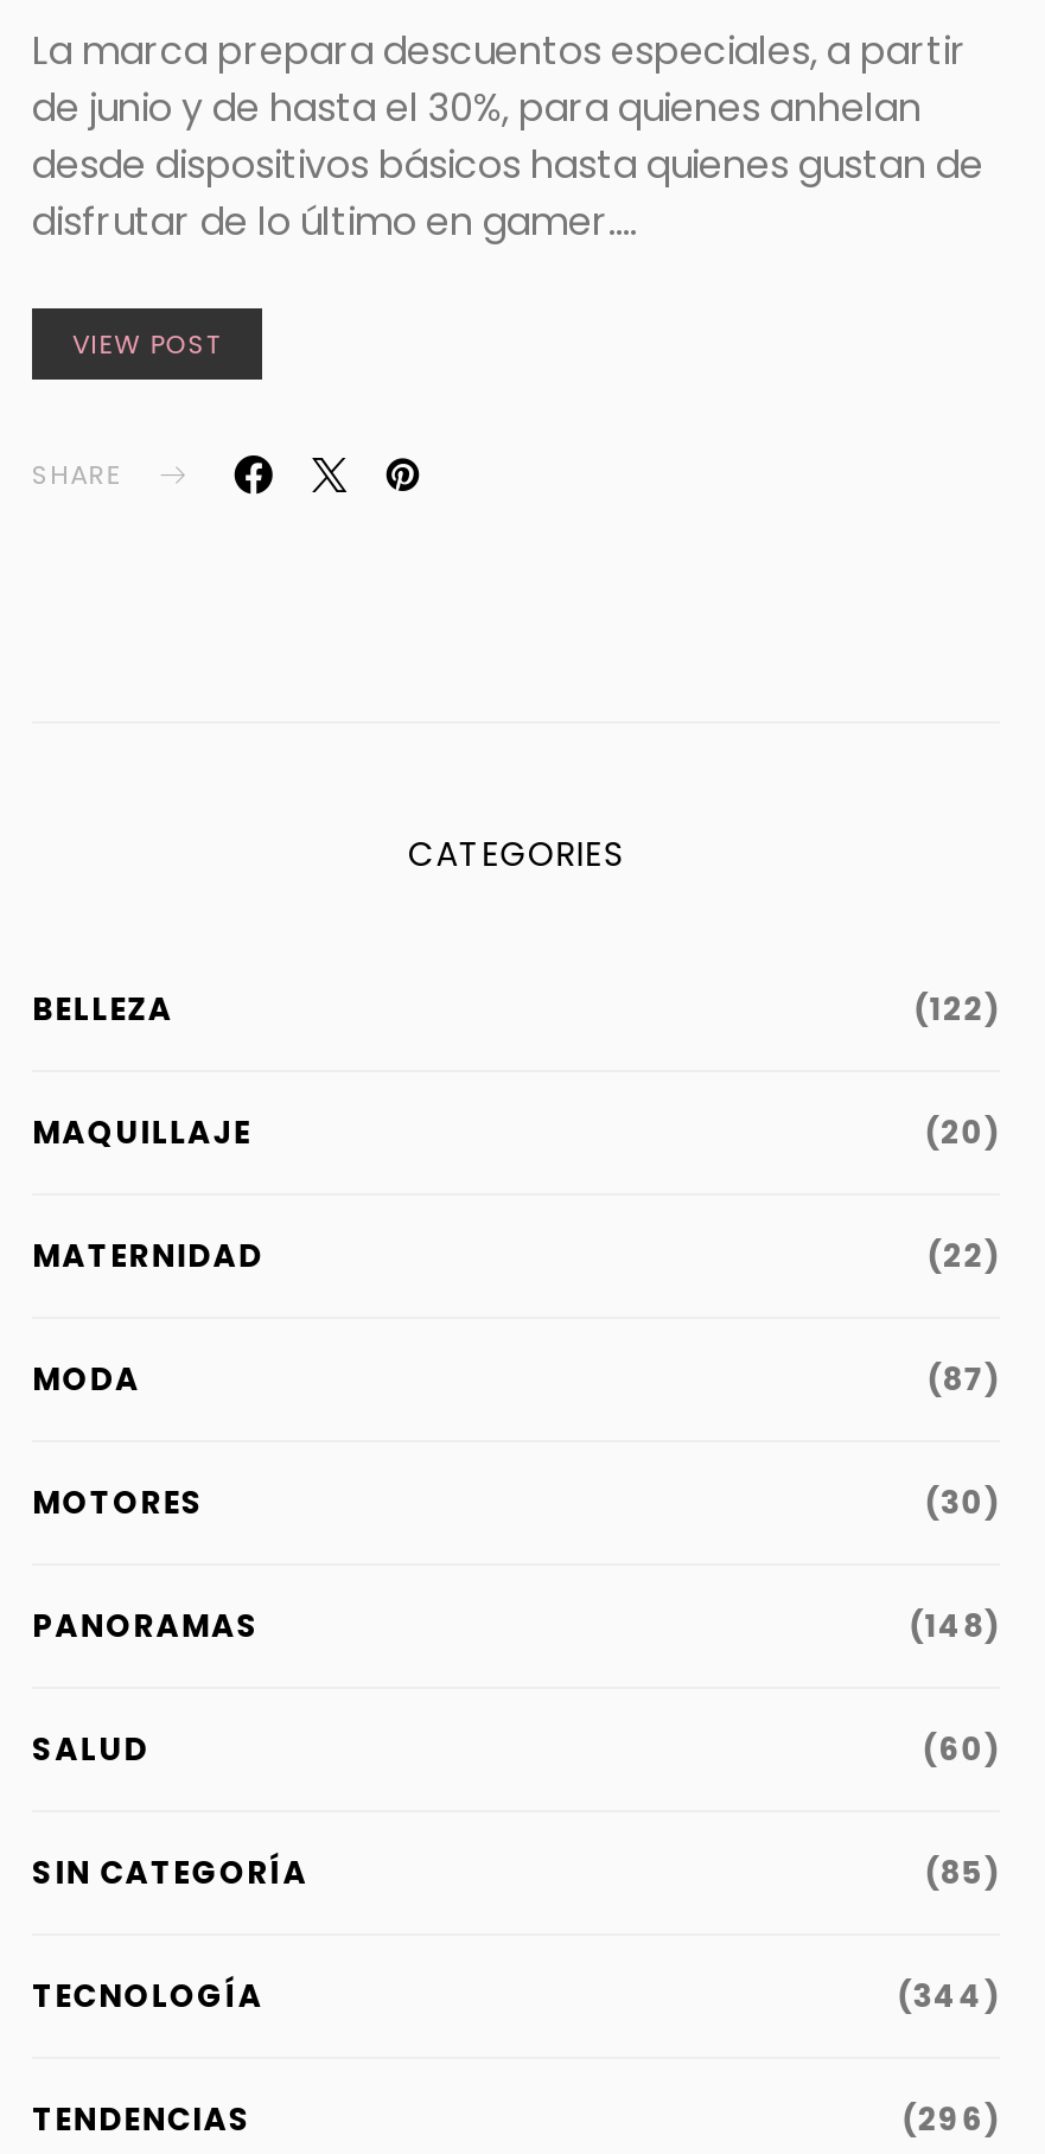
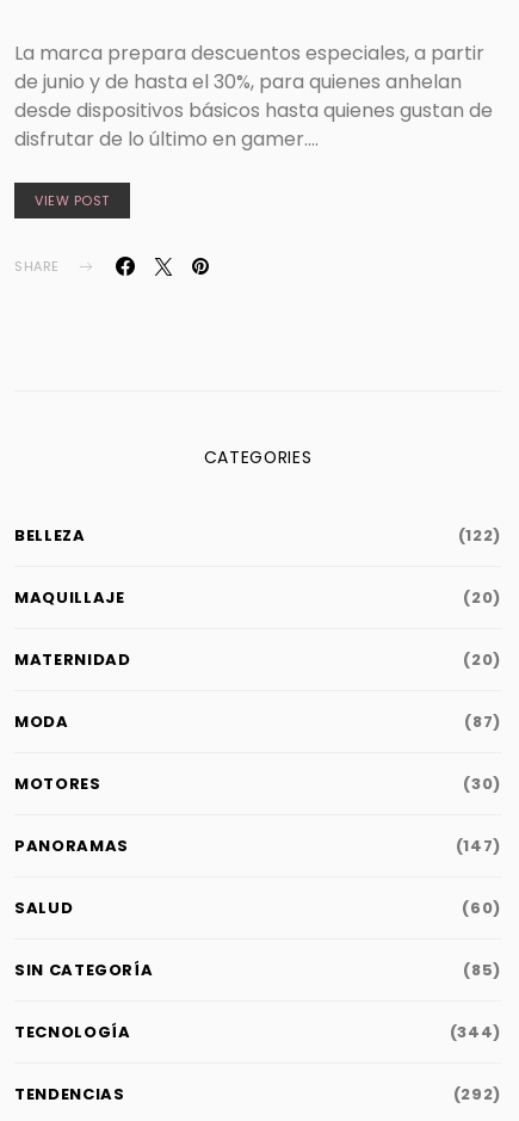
- (22)
+ (20)

- (148)
+ (147)

- (296)
+ (292)
